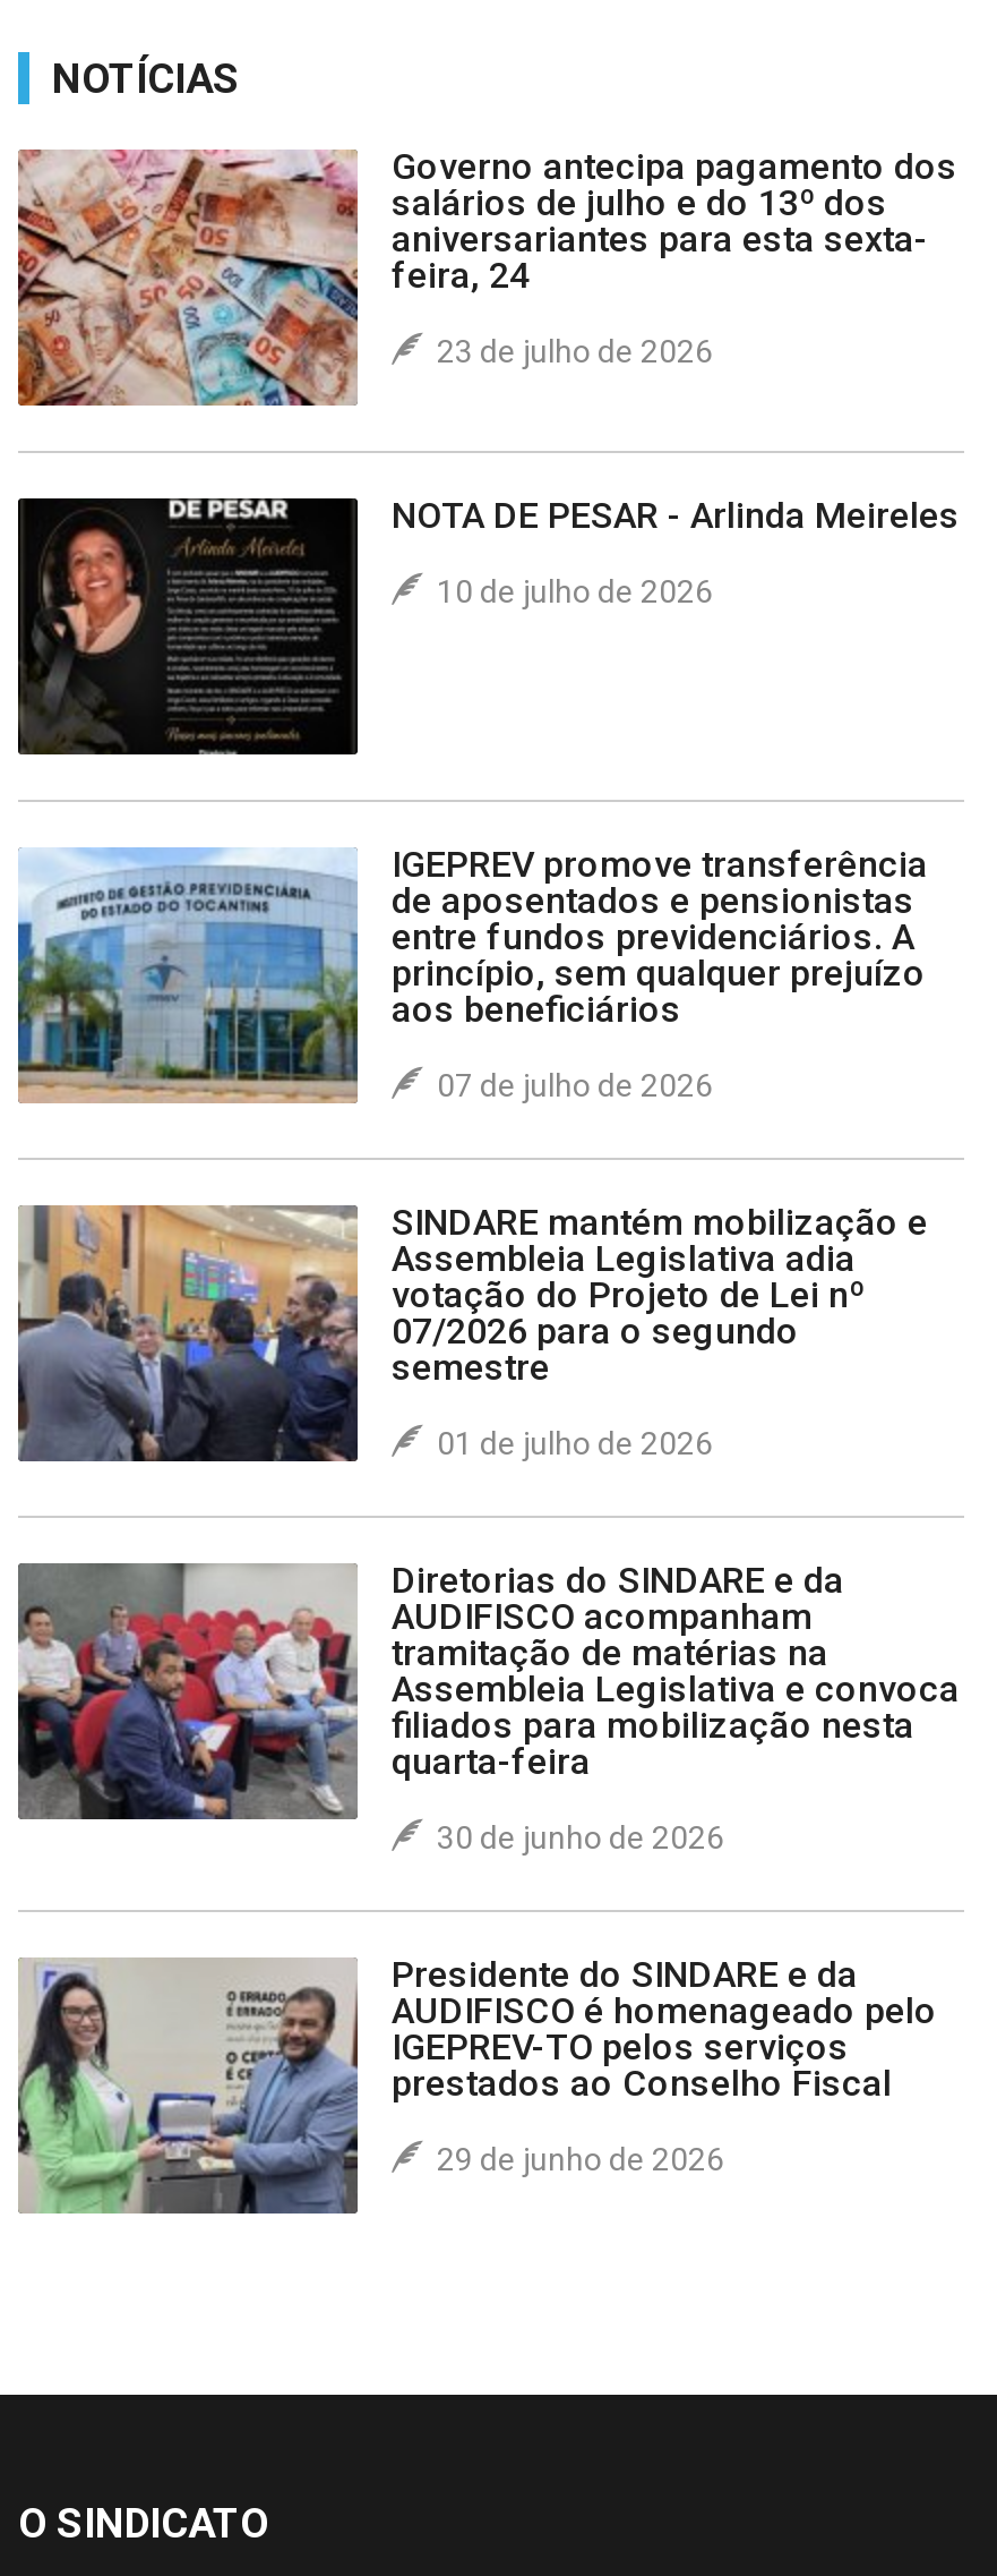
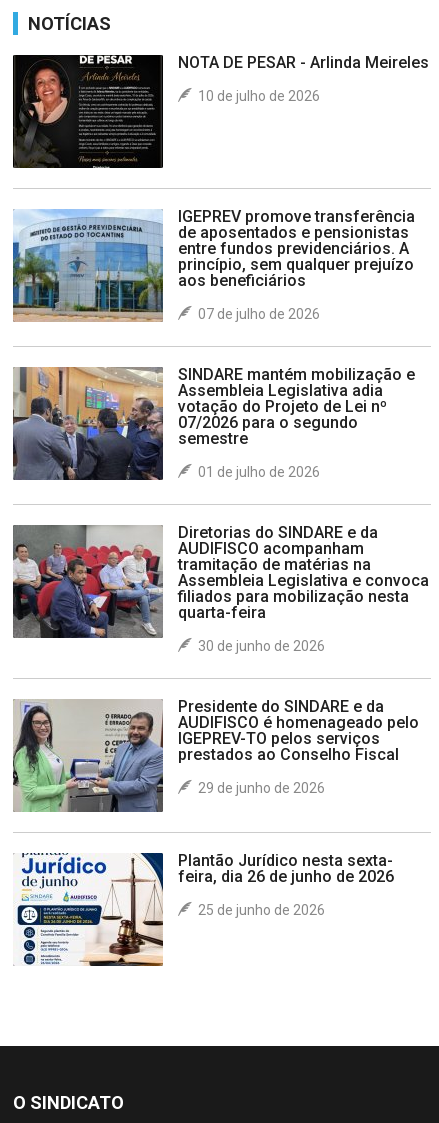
- [image]
- Governo antecipa pagamento dos
- salários de julho e do 13º dos
- aniversariantes para esta sexta-
- feira, 24
- 23 de julho de 2026

moved up: [image] | NOTA DE PESAR - Arlinda Meireles | 10 de julho de 2026 | ... | prestados ao Conselho Fiscal | 29 de junho de 2026

+ [image]
+ Plantão Jurídico nesta sexta-
+ feira, dia 26 de junho de 2026
+ 25 de junho de 2026
